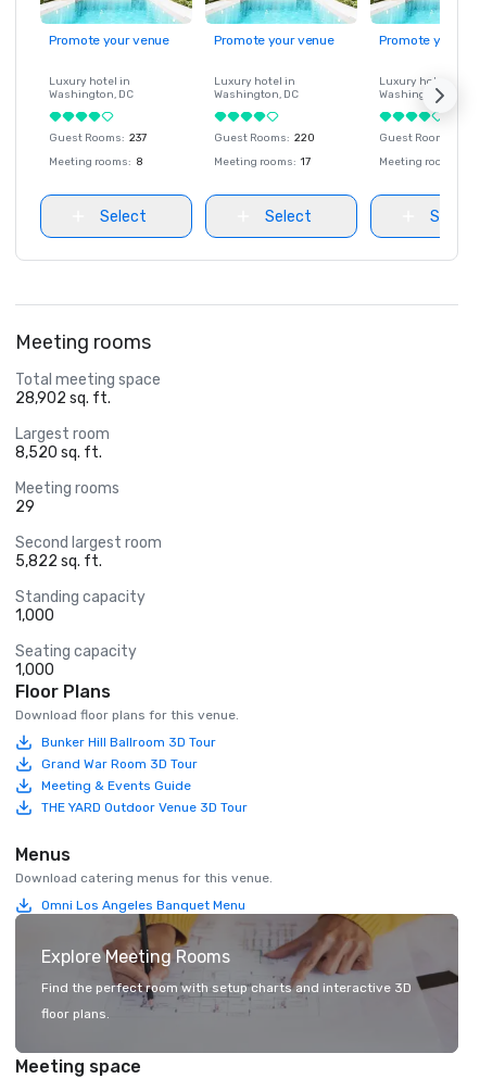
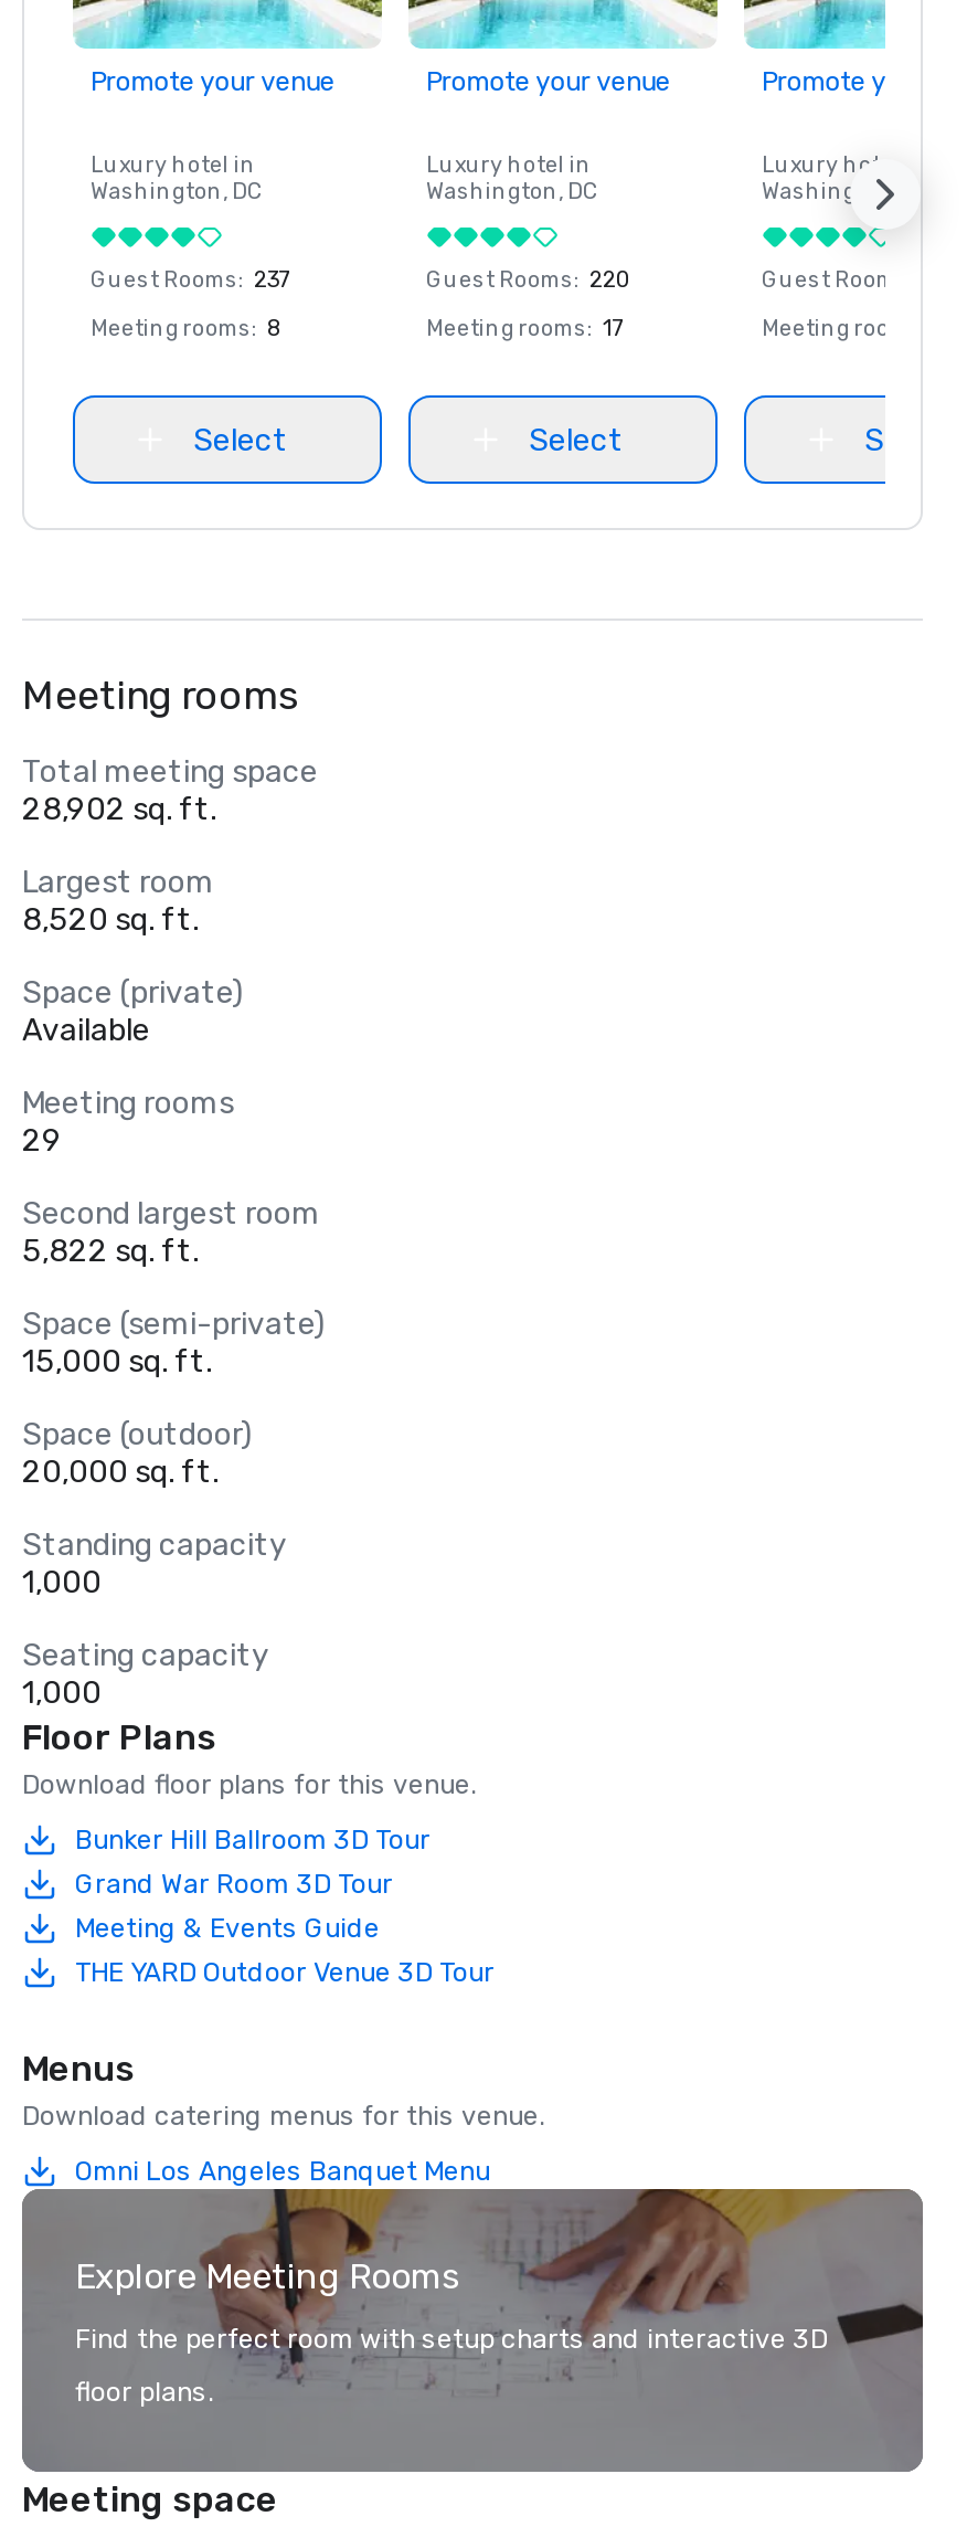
+ Space (private)
+ Available

+ Space (semi-private)
+ 15,000 sq. ft.
+ Space (outdoor)
+ 20,000 sq. ft.
